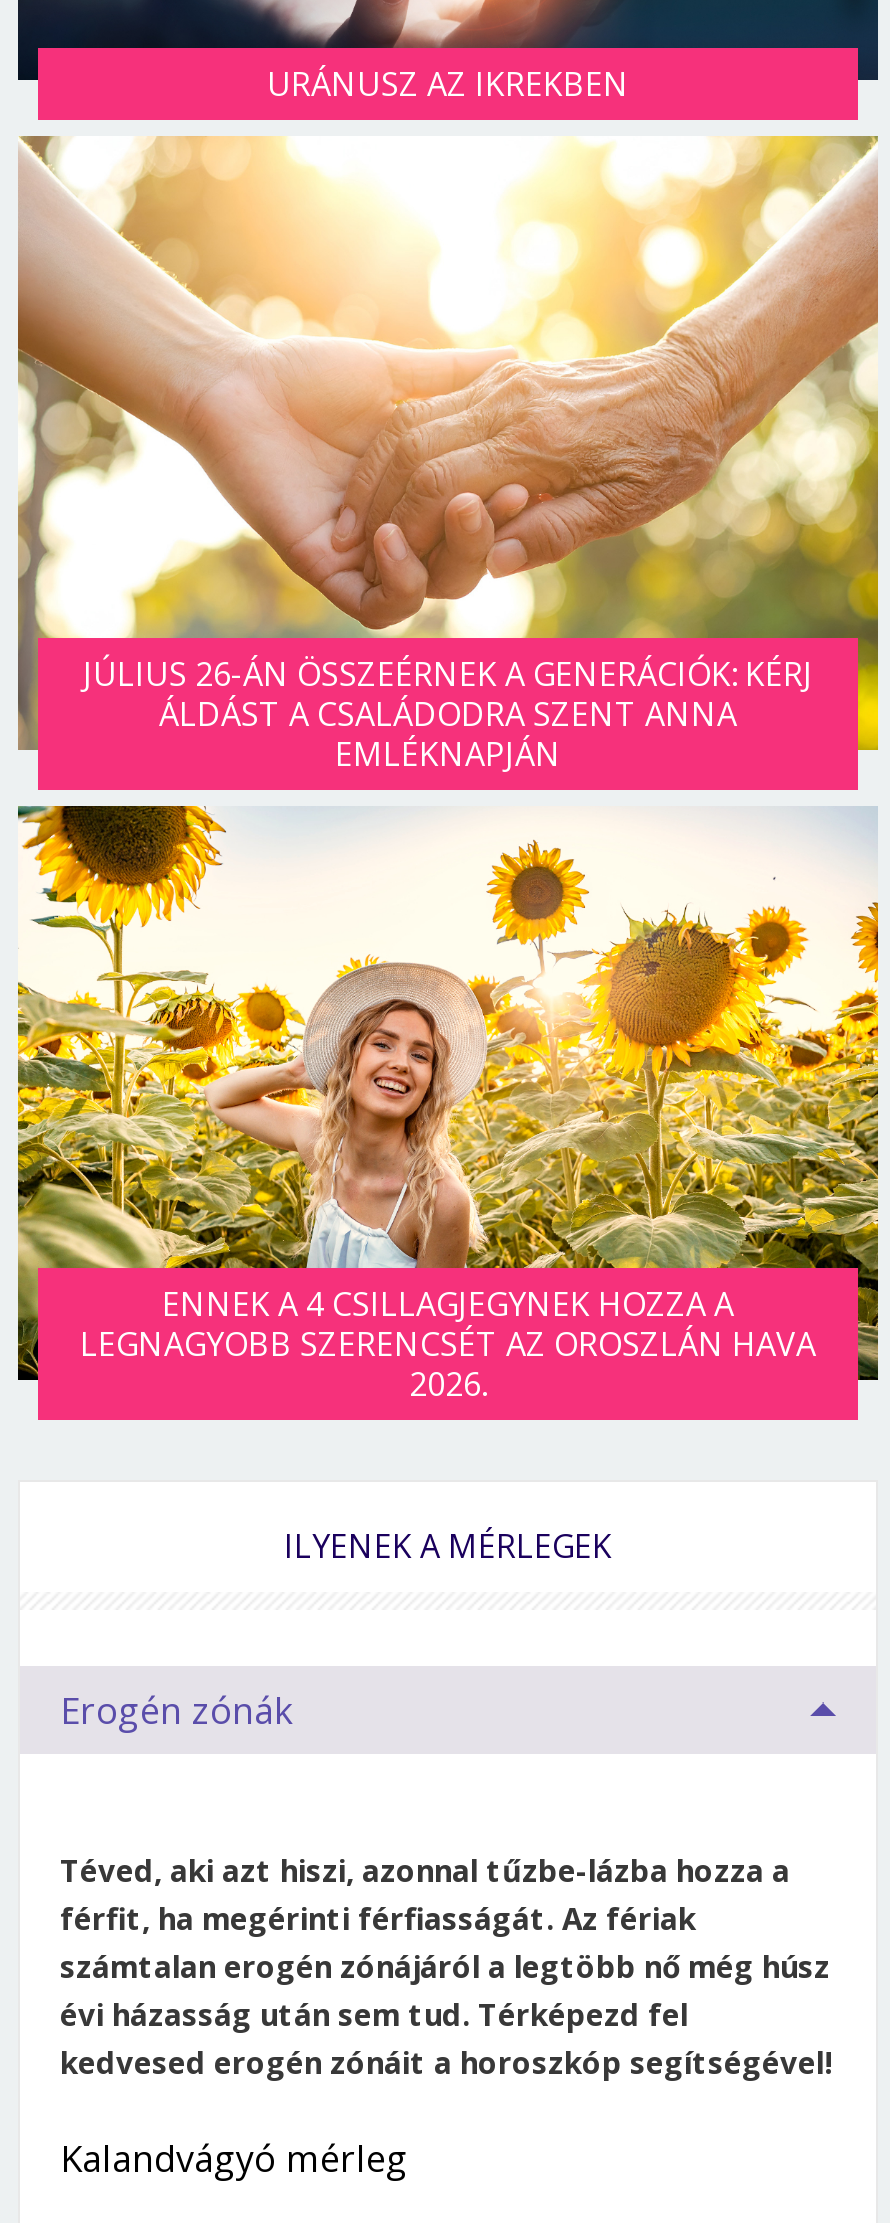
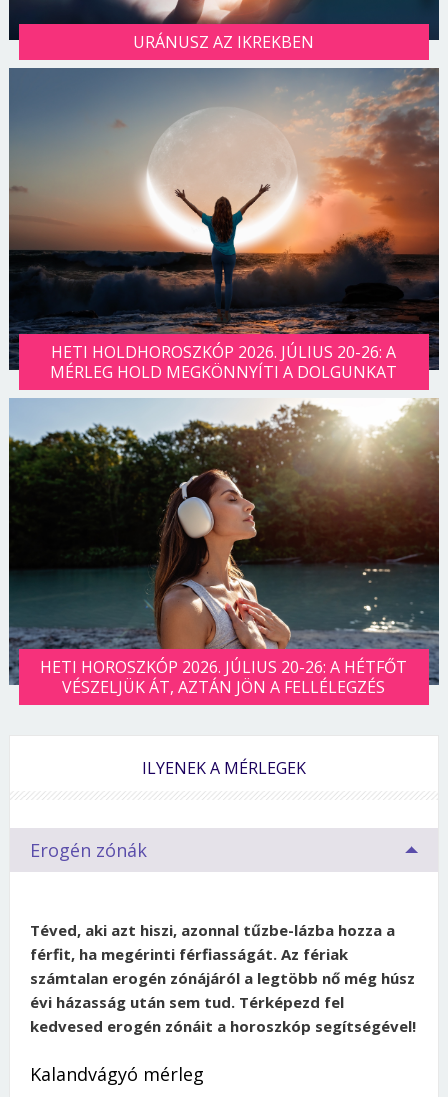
- [image]
- JÚLIUS 26-ÁN ÖSSZEÉRNEK A GENERÁCIÓK: KÉRJ
- ÁLDÁST A CSALÁDODRA SZENT ANNA
- EMLÉKNAPJÁN
+ [image]
+ HETI HOLDHOROSZKÓP 2026. JÚLIUS 20-26: A
+ MÉRLEG HOLD MEGKÖNNYÍTI A DOLGUNKAT

- [image]
- ENNEK A 4 CSILLAGJEGYNEK HOZZA A
- LEGNAGYOBB SZERENCSÉT AZ OROSZLÁN HAVA
- 2026.
+ [image]
+ HETI HOROSZKÓP 2026. JÚLIUS 20-26: A HÉTFŐT
+ VÉSZELJÜK ÁT, AZTÁN JÖN A FELLÉLEGZÉS
